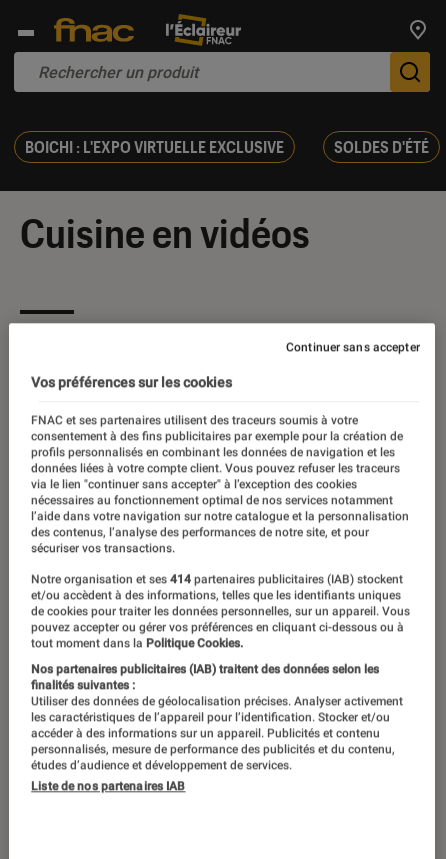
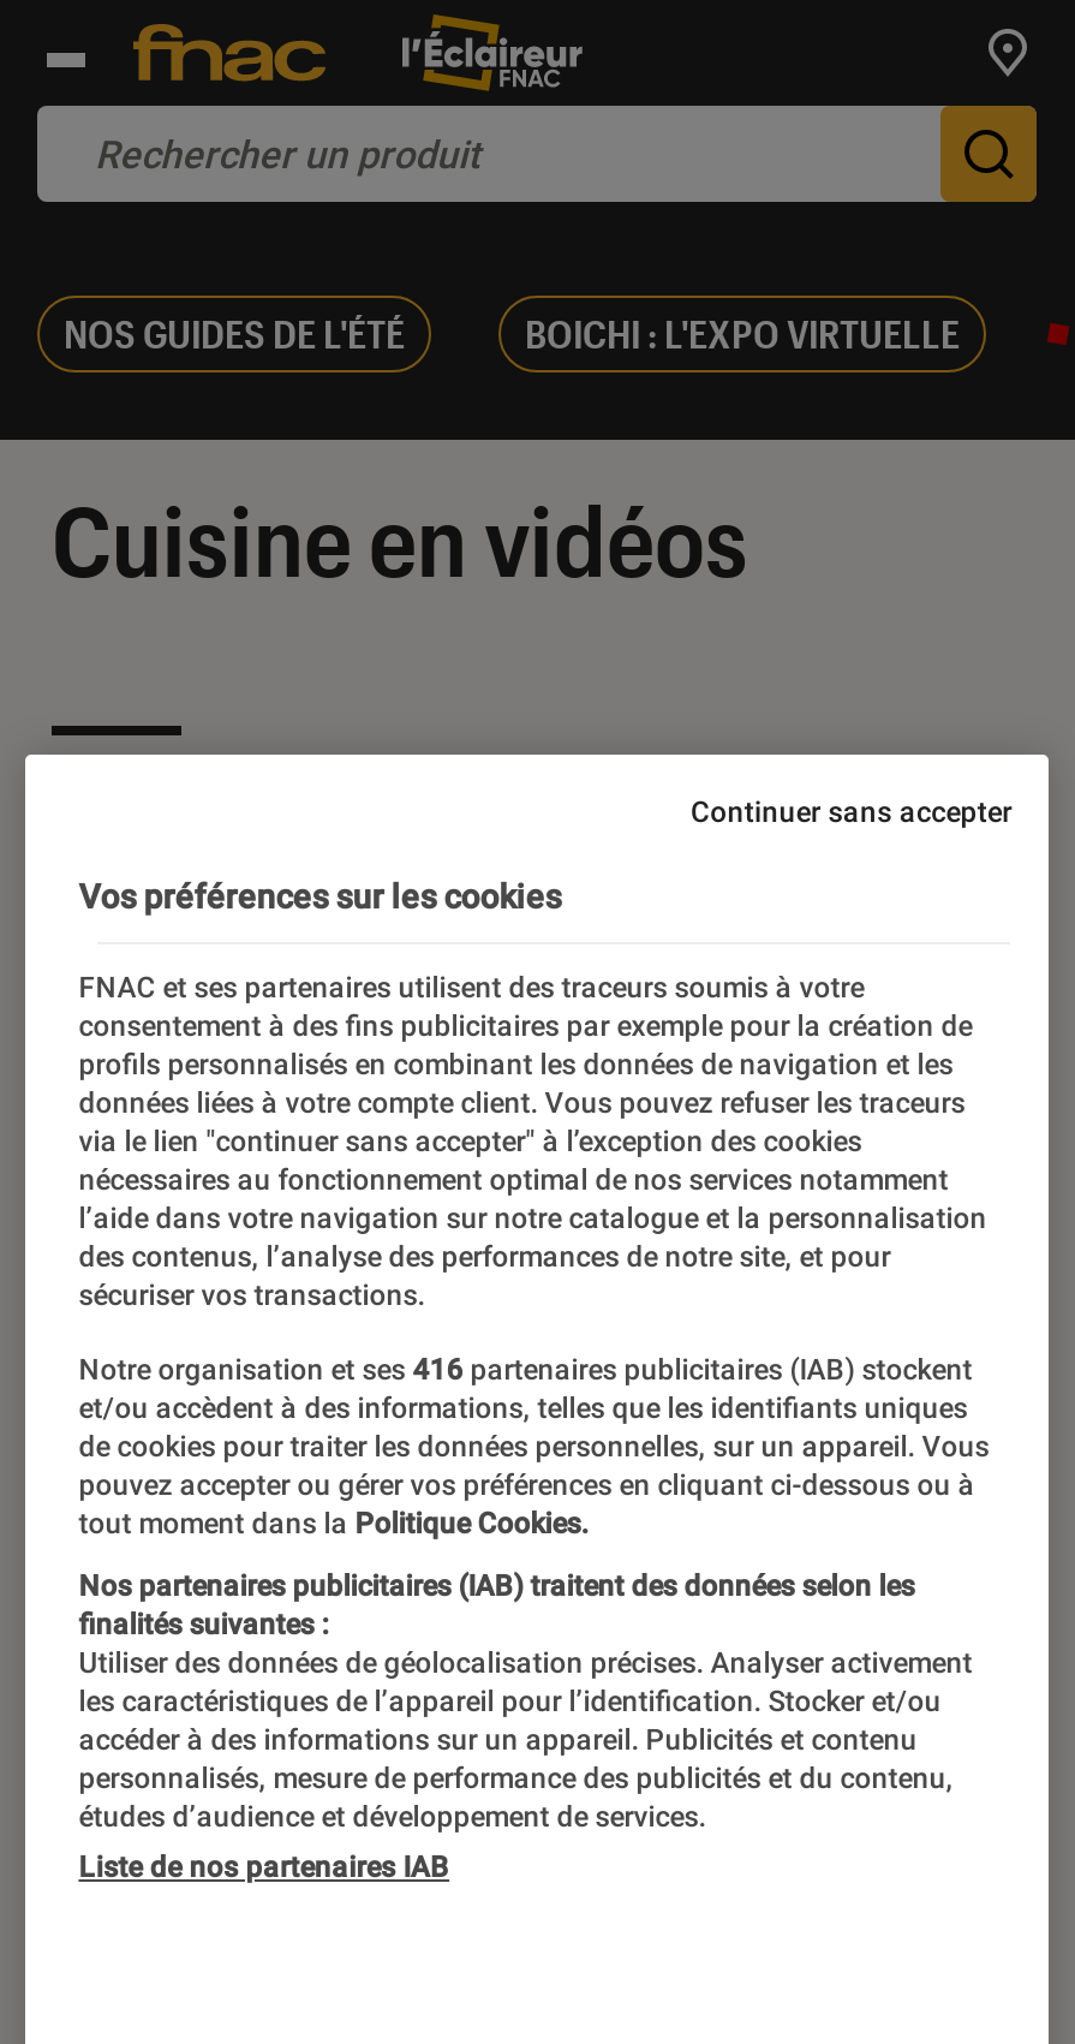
- BOICHI : L'EXPO VIRTUELLE EXCLUSIVE
- SOLDES D'ÉTÉ
+ NOS GUIDES DE L'ÉTÉ
+ BOICHI : L'EXPO VIRTUELLE

- Notre organisation et ses 414 partenaires publicitaires (IAB) stockent
+ Notre organisation et ses 416 partenaires publicitaires (IAB) stockent
